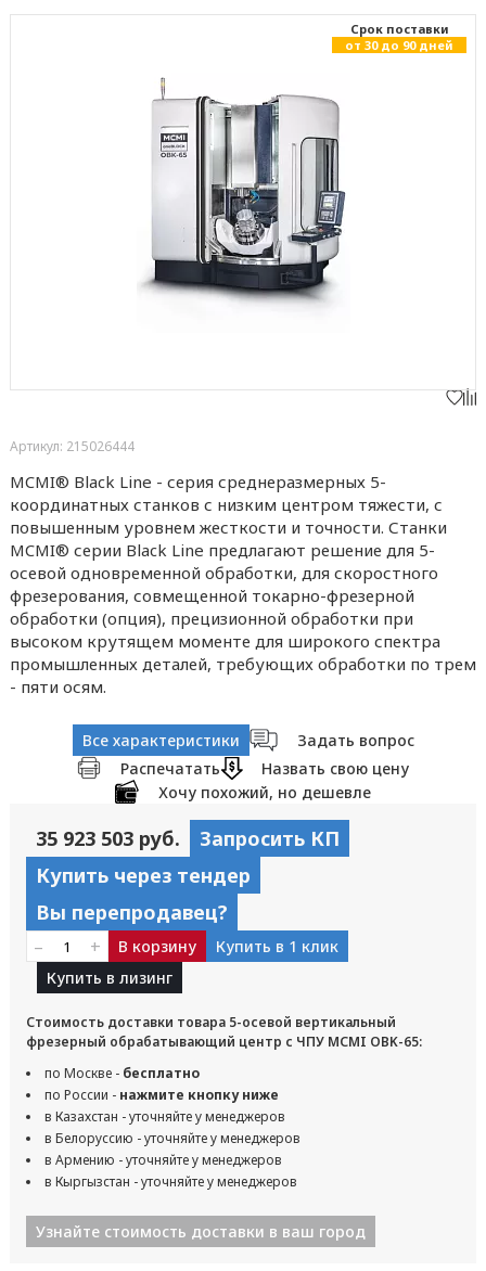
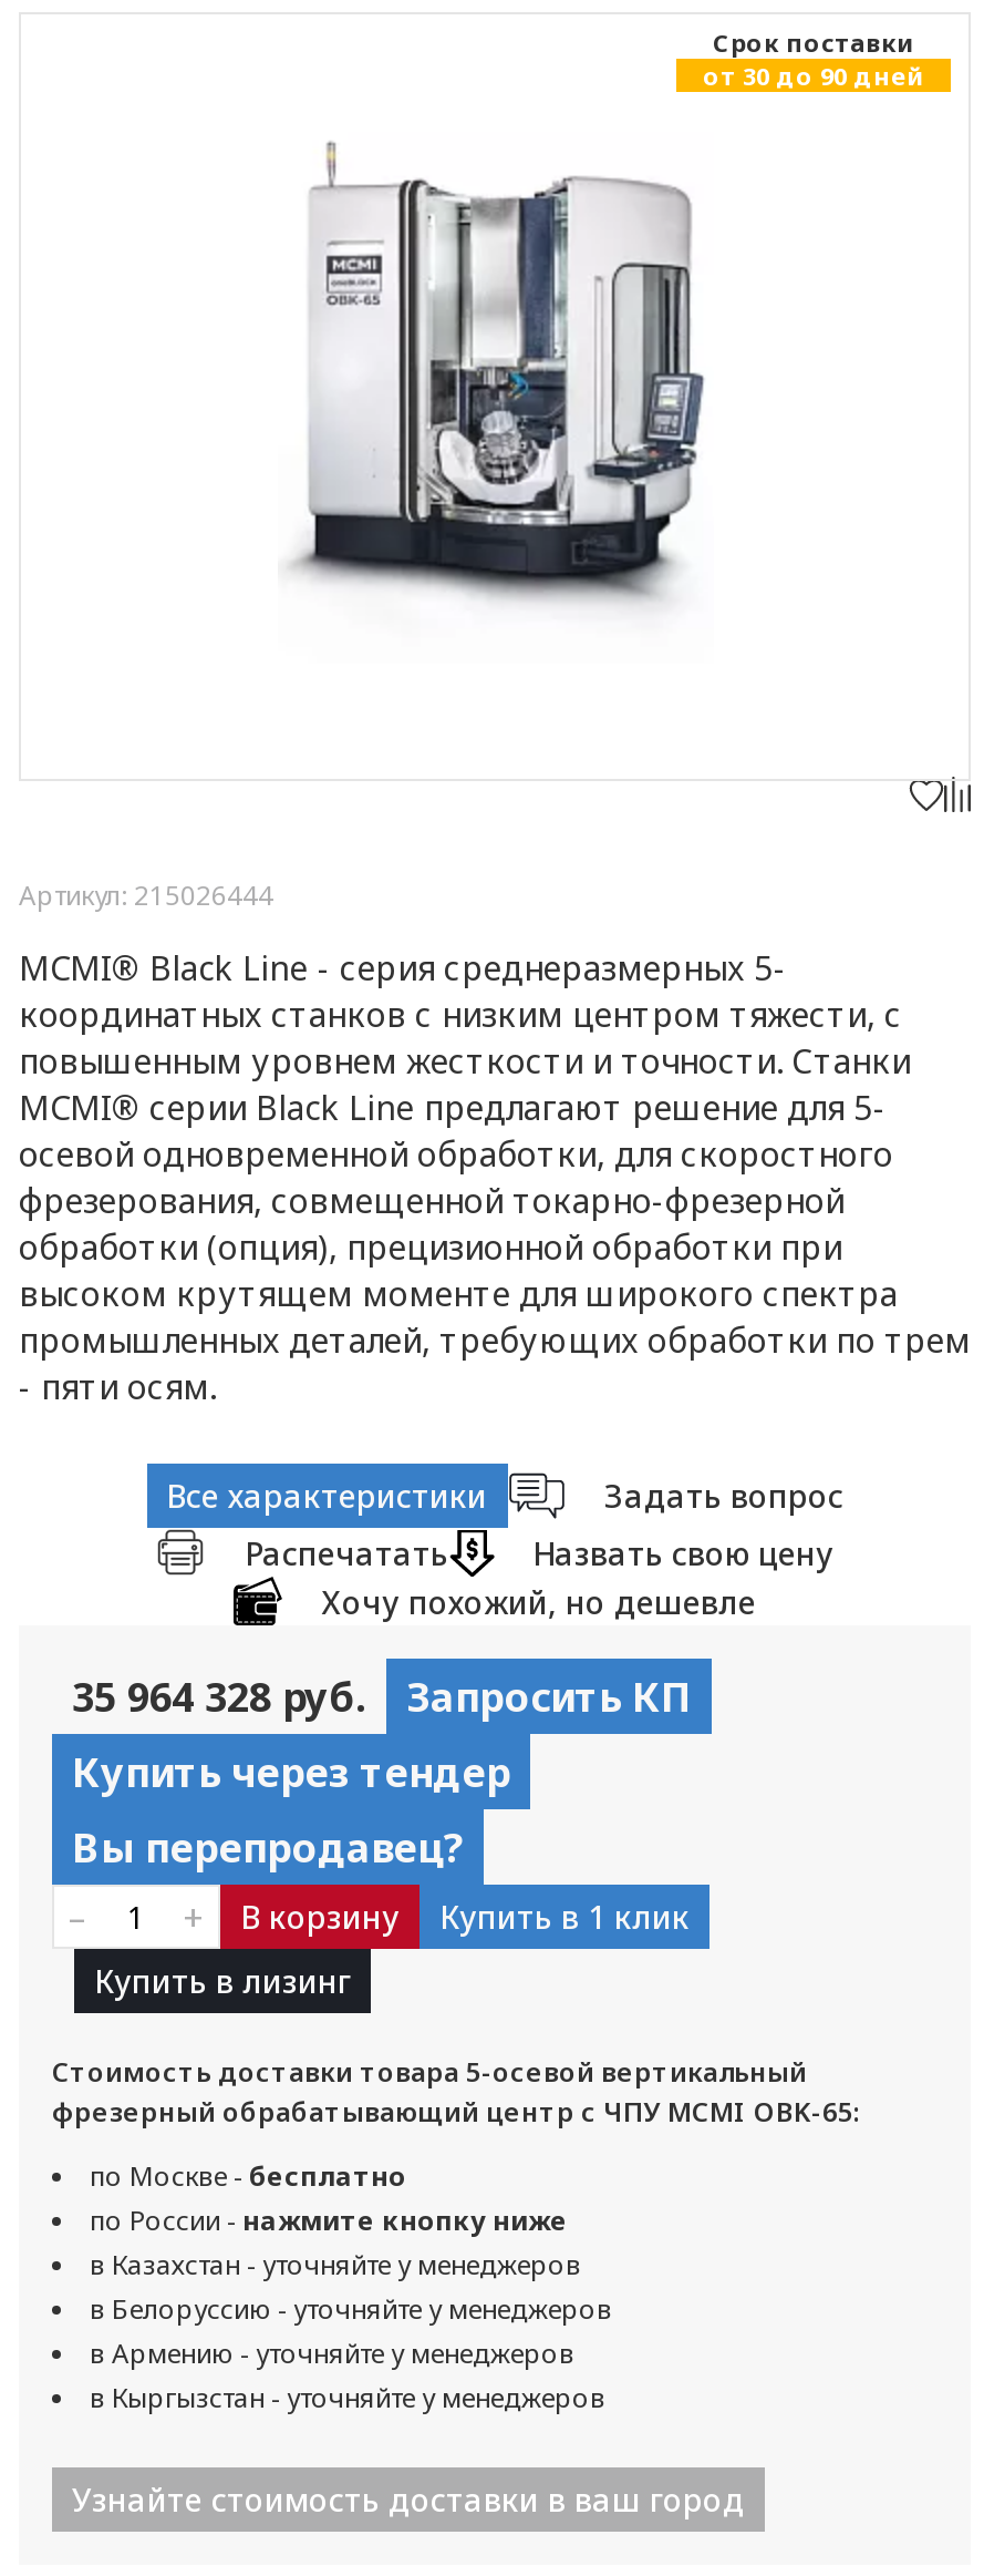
- 35 923 503 руб. Запросить КП
+ 35 964 328 руб. Запросить КП
